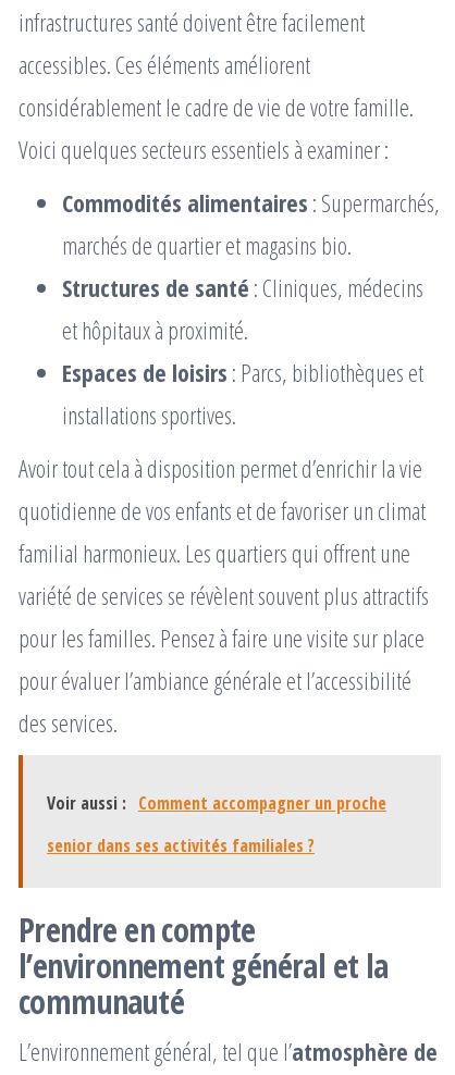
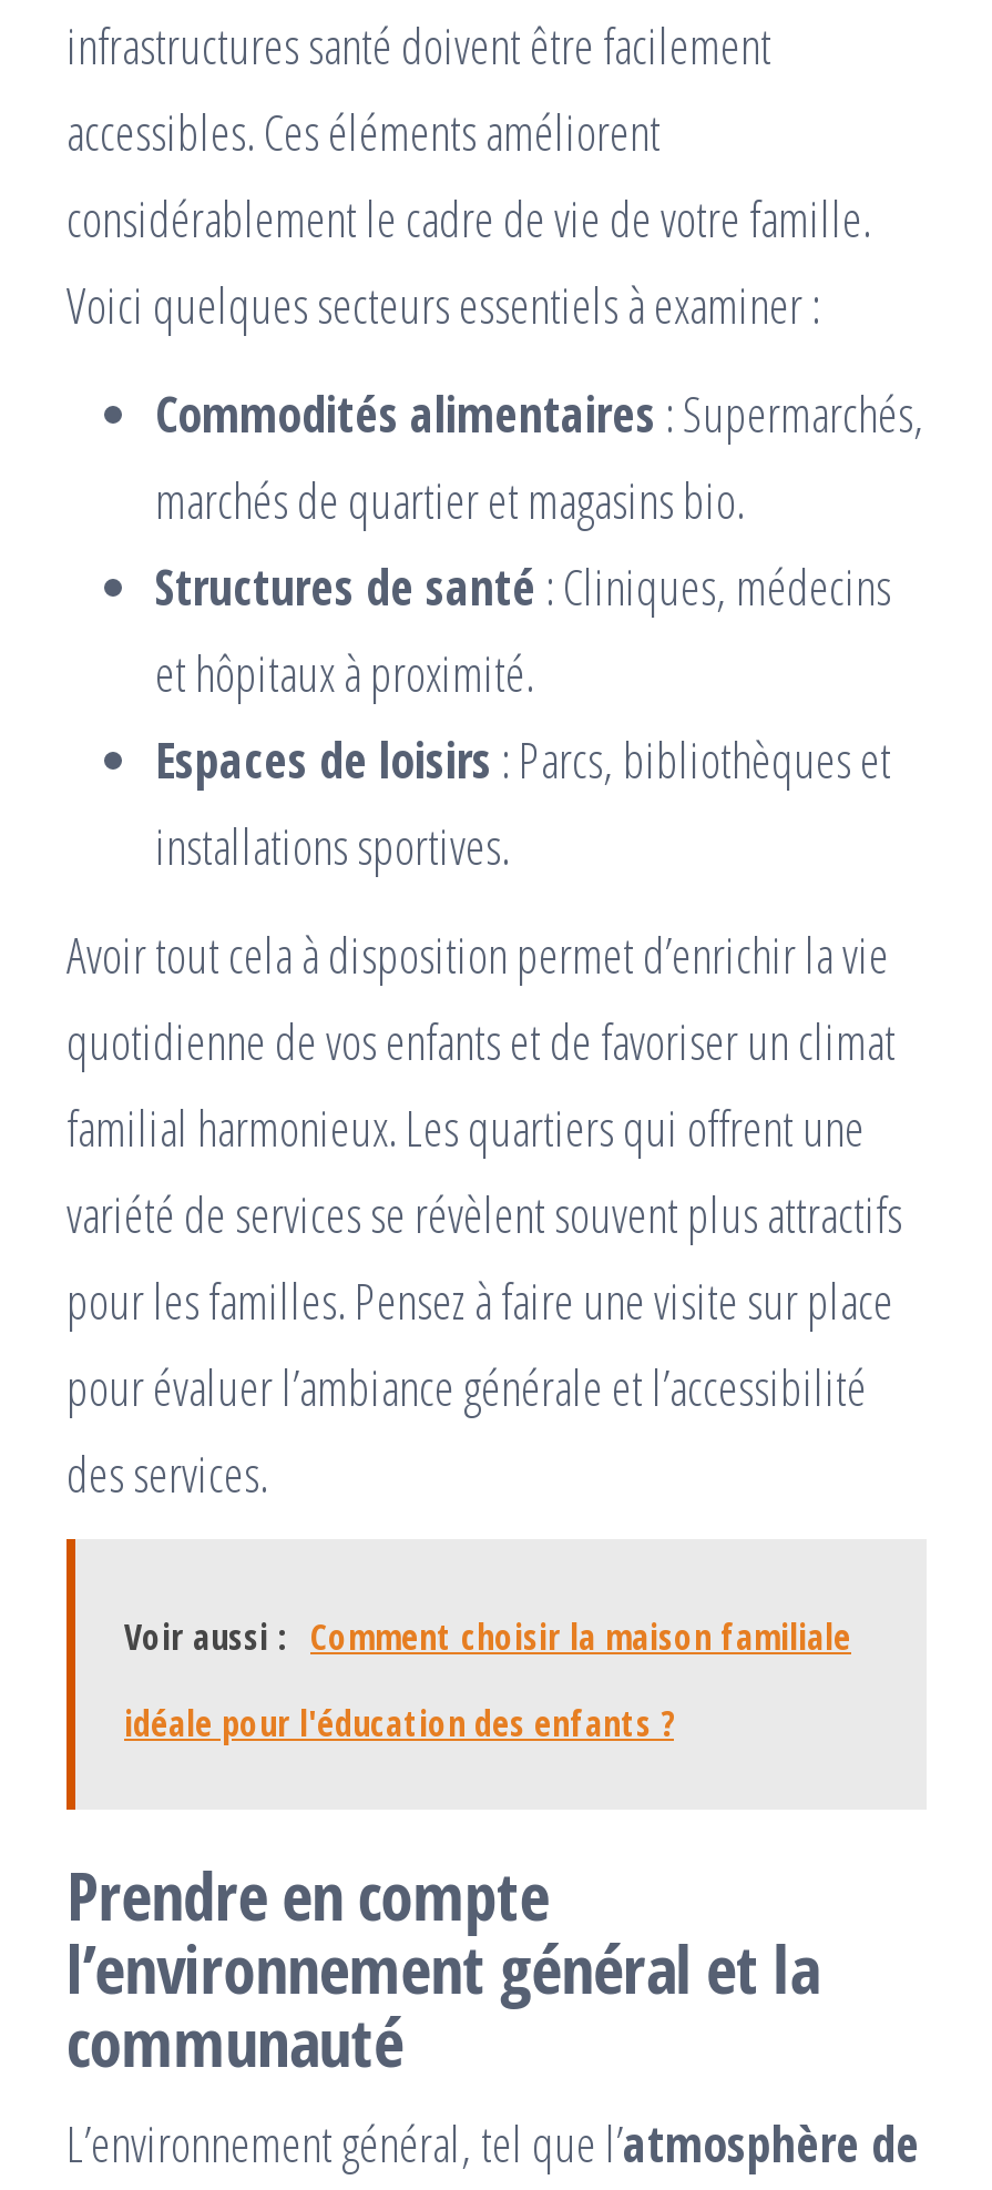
- Voir aussi : Comment accompagner un proche
+ Voir aussi : Comment choisir la maison familiale

- senior dans ses activités familiales ?
+ idéale pour l'éducation des enfants ?
